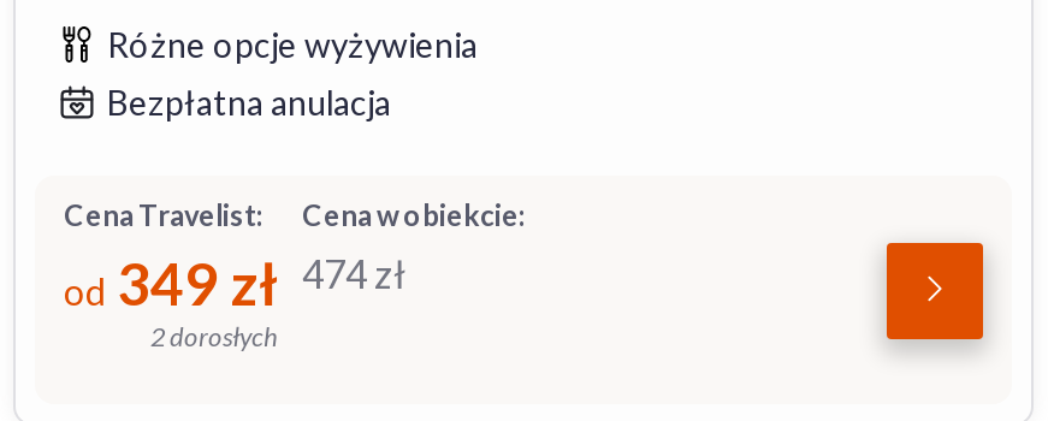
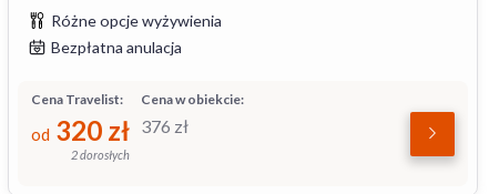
- od 349 zł
+ od 320 zł

- 474 zł
+ 376 zł
